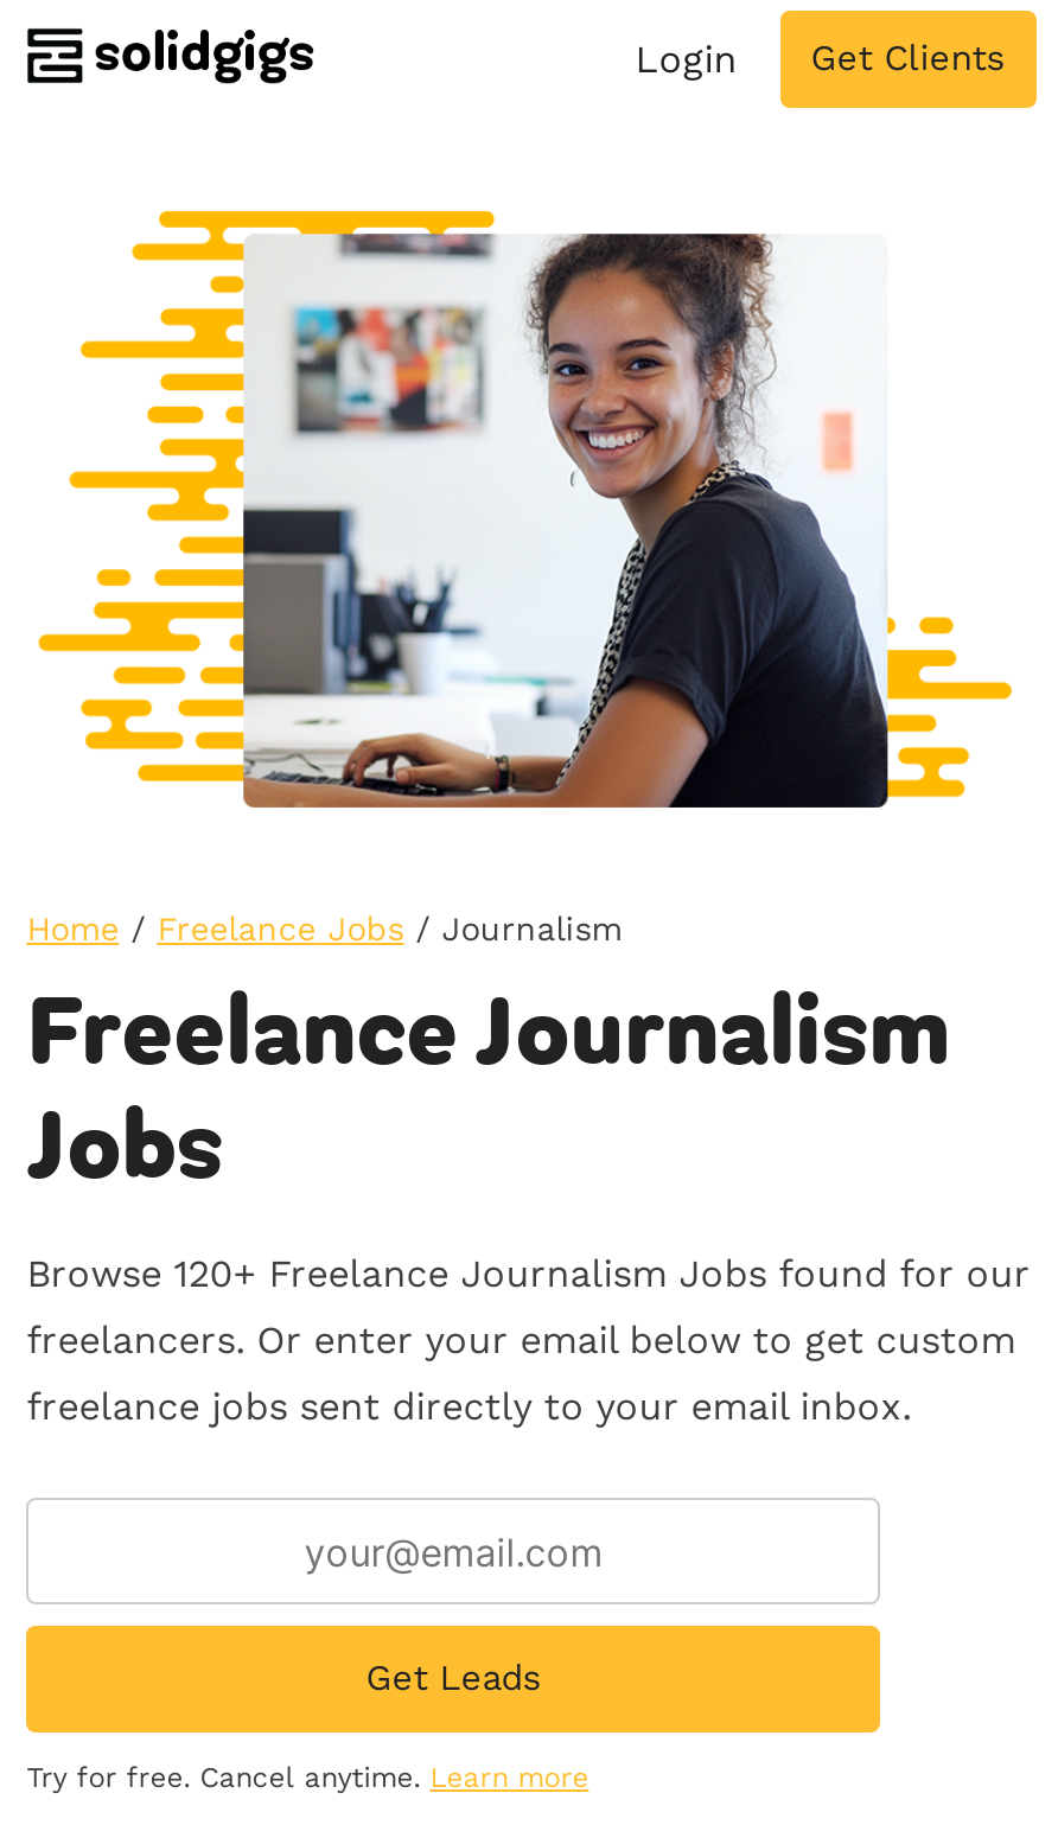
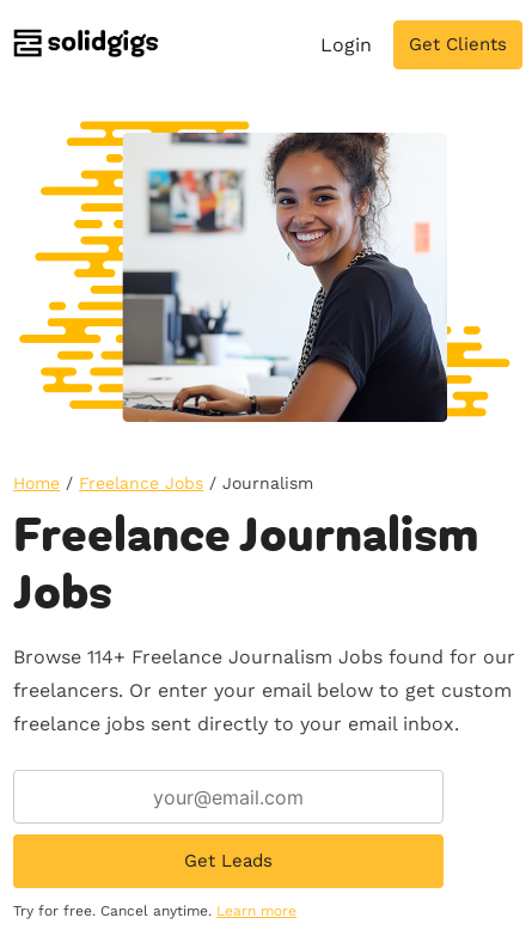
- Browse 120+ Freelance Journalism Jobs found for our
+ Browse 114+ Freelance Journalism Jobs found for our
